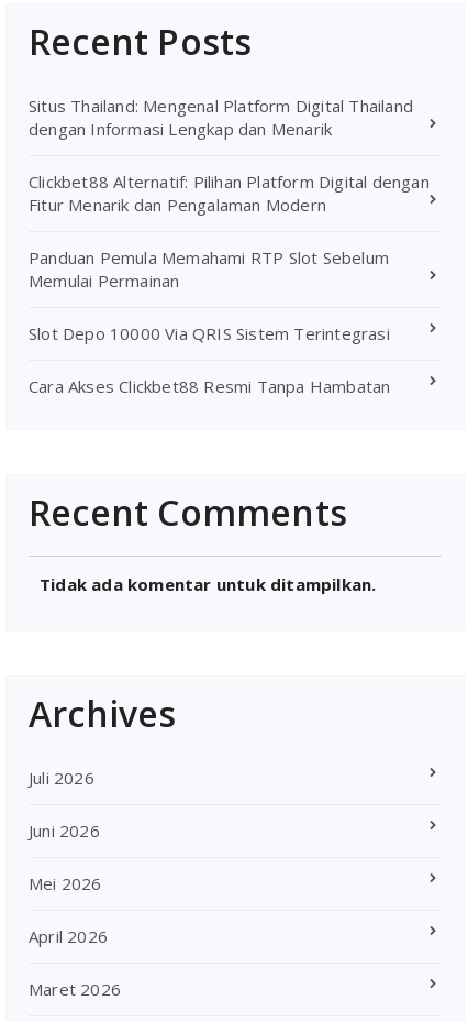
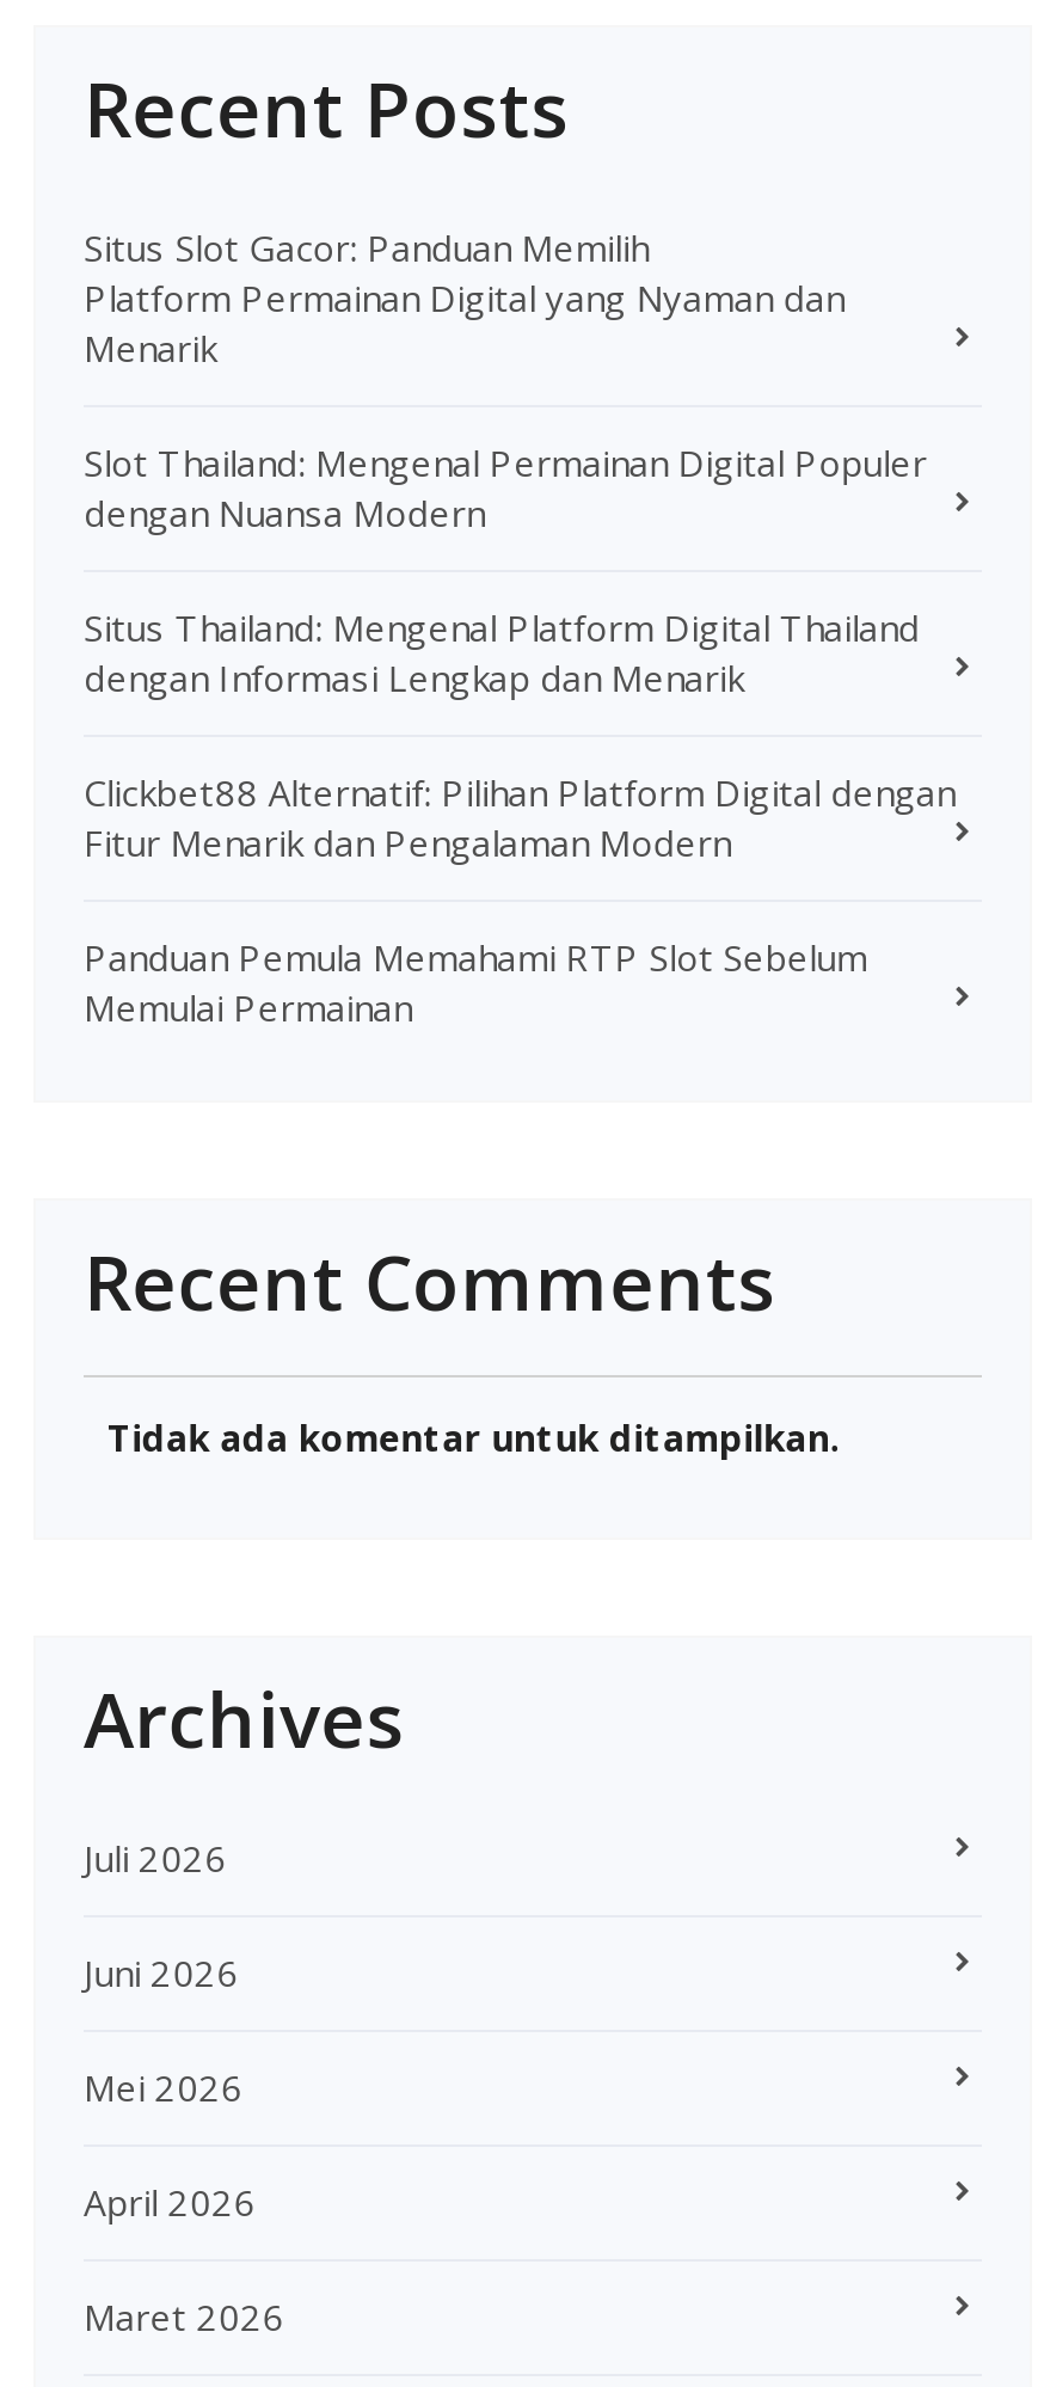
+ Situs Slot Gacor: Panduan Memilih
+ Platform Permainan Digital yang Nyaman dan
+ Menarik
+ Slot Thailand: Mengenal Permainan Digital Populer
+ dengan Nuansa Modern

moved down: Situs Thailand: Mengenal Platform Digital Thailand | dengan Informasi Lengkap dan Menarik | Clickbet88 Alternatif: Pilihan Platform Digital dengan | Fitur Menarik dan Pengalaman Modern | Panduan Pemula Memahami RTP Slot Sebelum | Memulai Permainan

- Slot Depo 10000 Via QRIS Sistem Terintegrasi
- Cara Akses Clickbet88 Resmi Tanpa Hambatan
